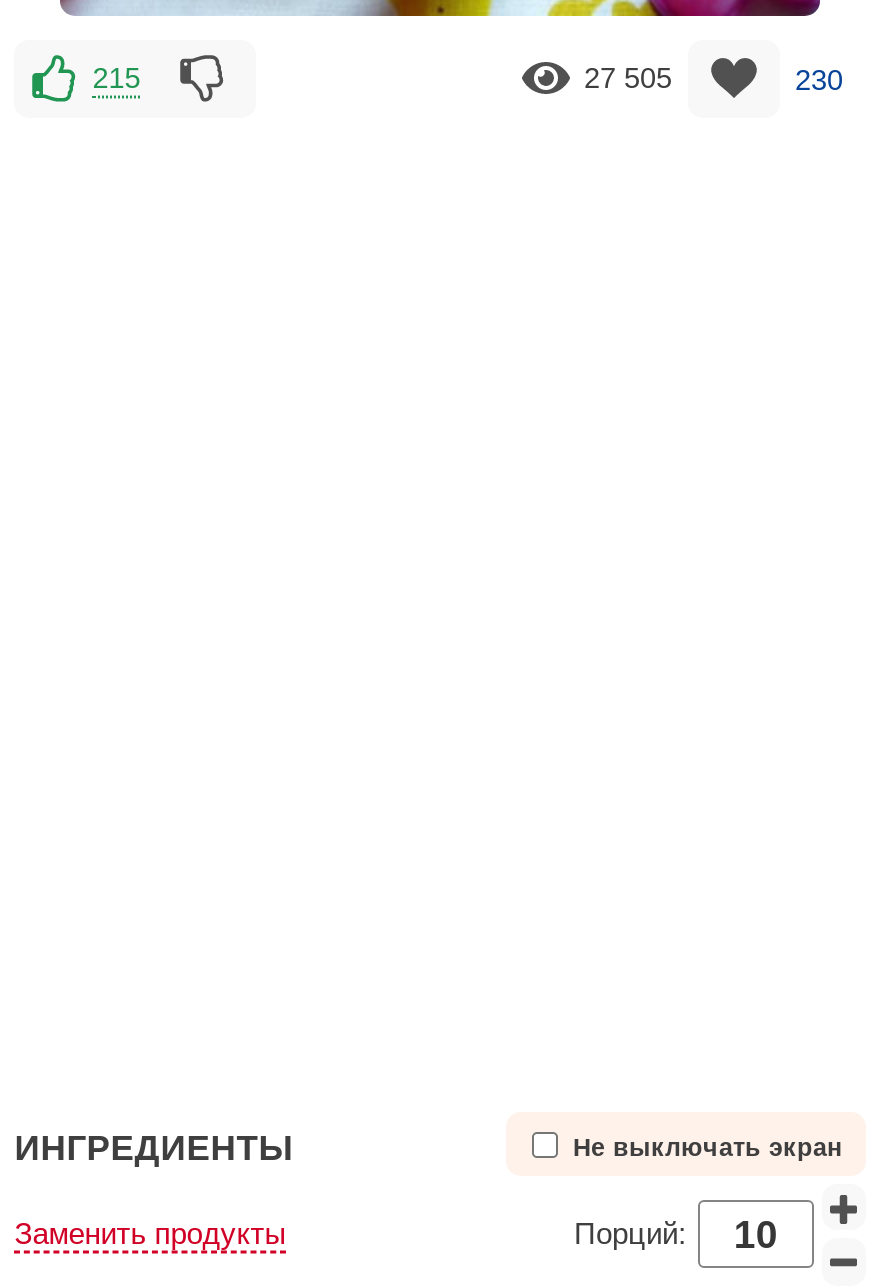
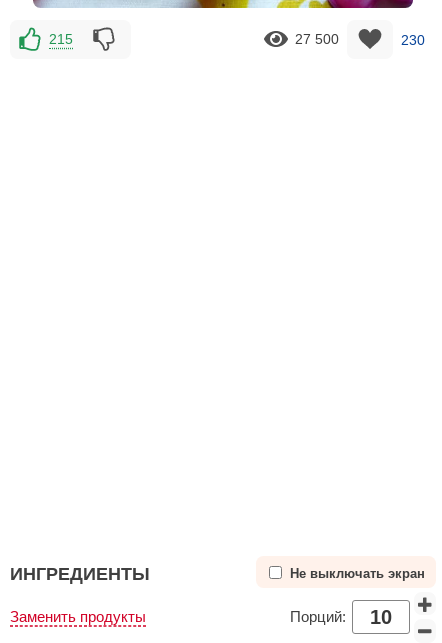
- 27 505
+ 27 500
